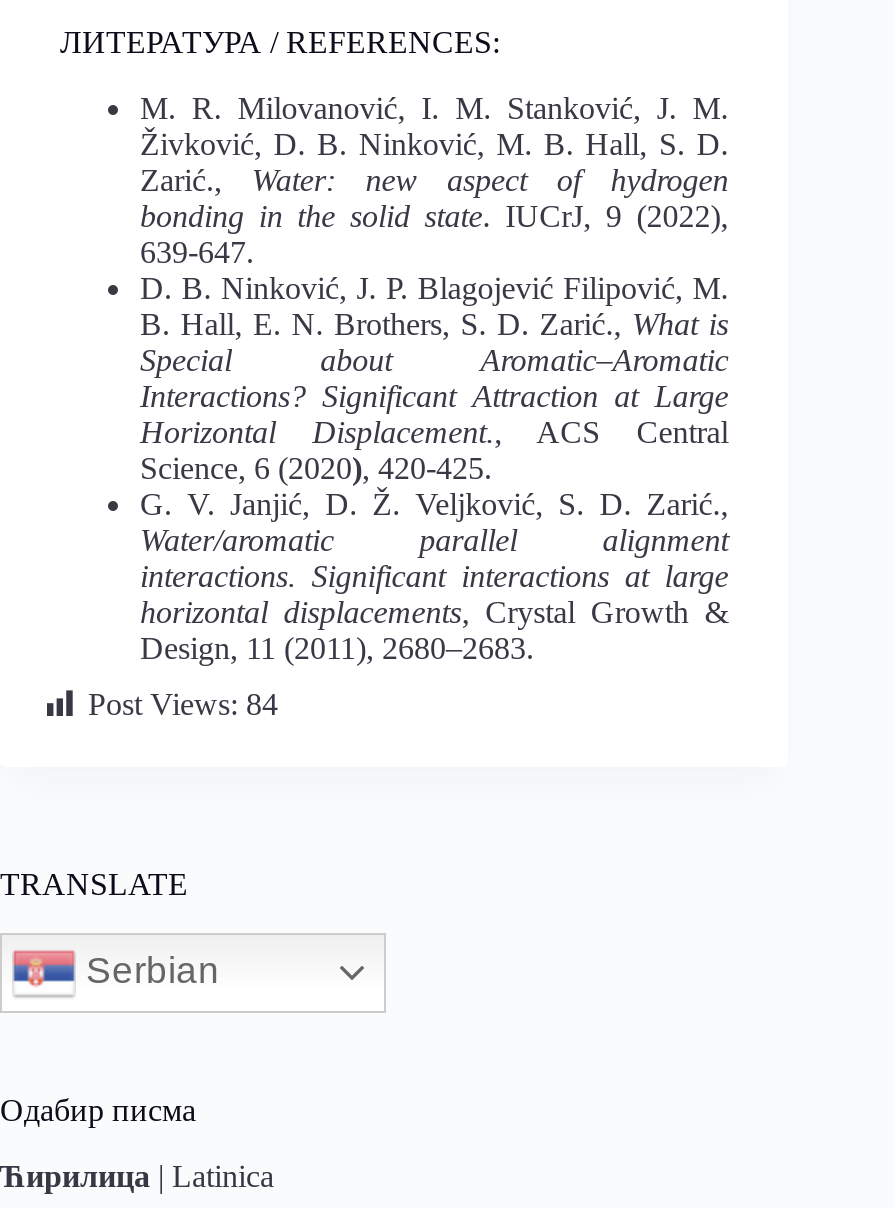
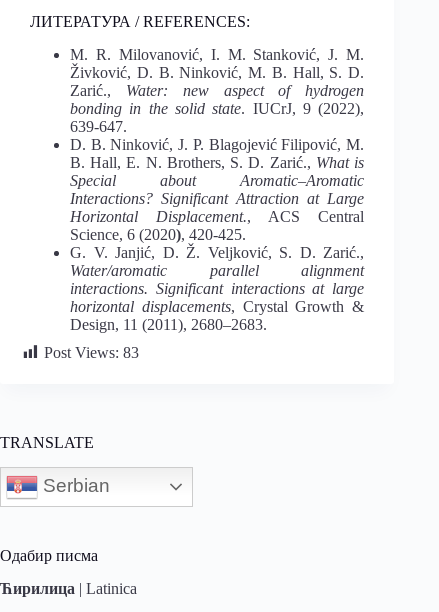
- Post Views: 84
+ Post Views: 83
